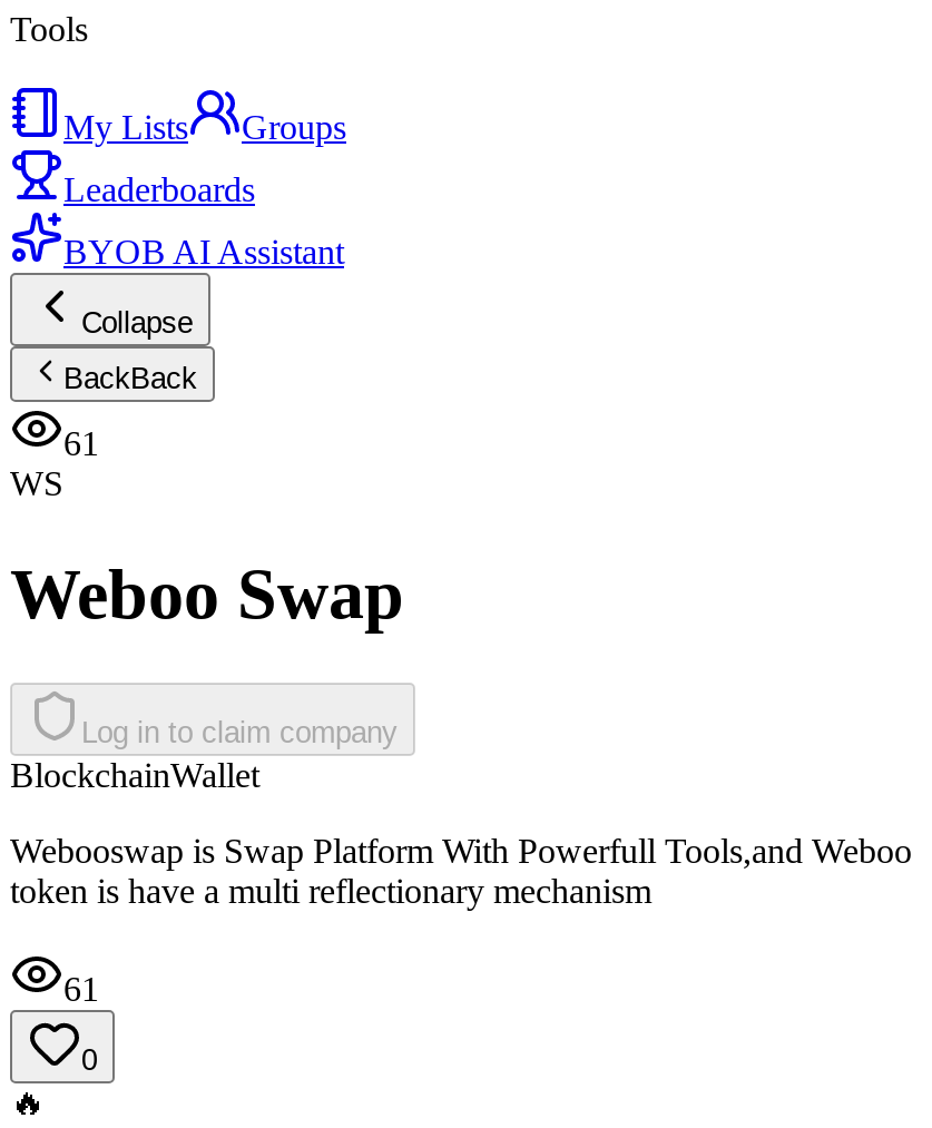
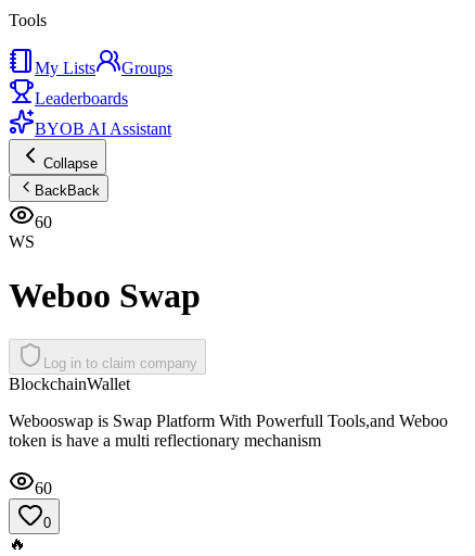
- 61
+ 60

- 61
+ 60
